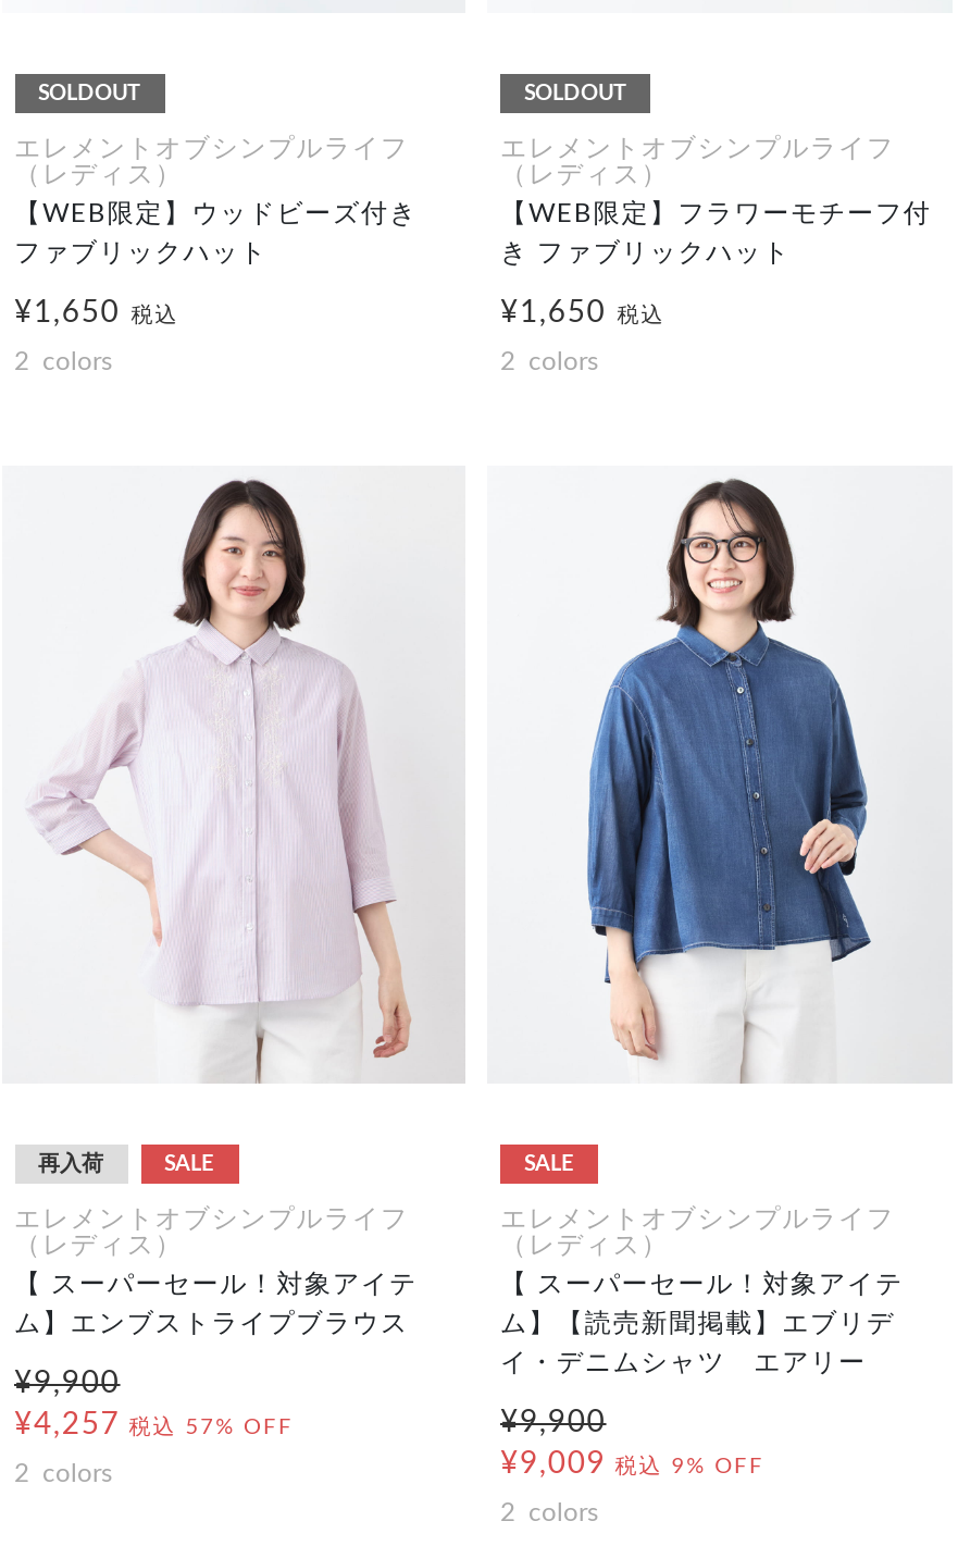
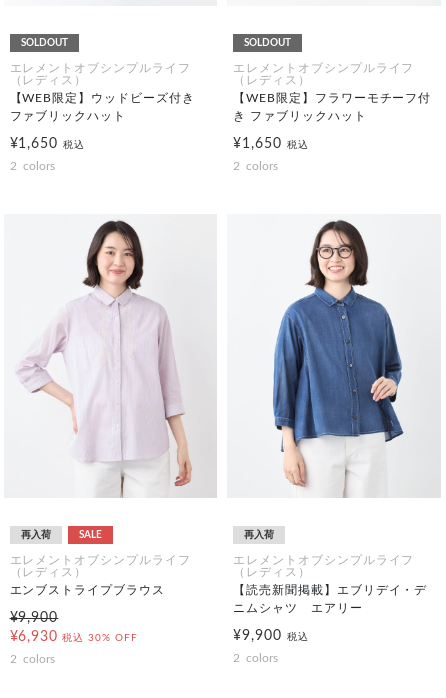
- SALE
+ 再入荷

- 【 スーパーセール！対象アイテ
- ム】エンブストライプブラウス
+ エンブストライプブラウス

- 【 スーパーセール！対象アイテ
- ム】【読売新聞掲載】エブリデ
- イ・デニムシャツ エアリー
- ¥9,900
- ¥9,009 税込 9% OFF
+ 【読売新聞掲載】エブリデイ・デ
+ ニムシャツ エアリー
+ ¥9,900税込

- ¥4,257 税込 57% OFF
+ ¥6,930 税込 30% OFF
